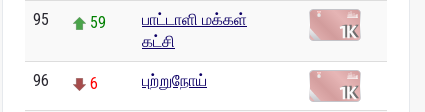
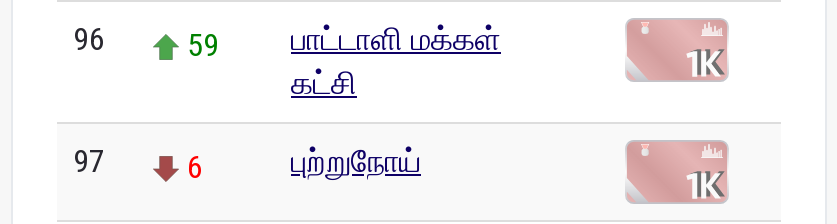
- 95 59 பாட்டாளி மக்கள்
+ 96 59 பாட்டாளி மக்கள்

- 96 6
+ 97 6
